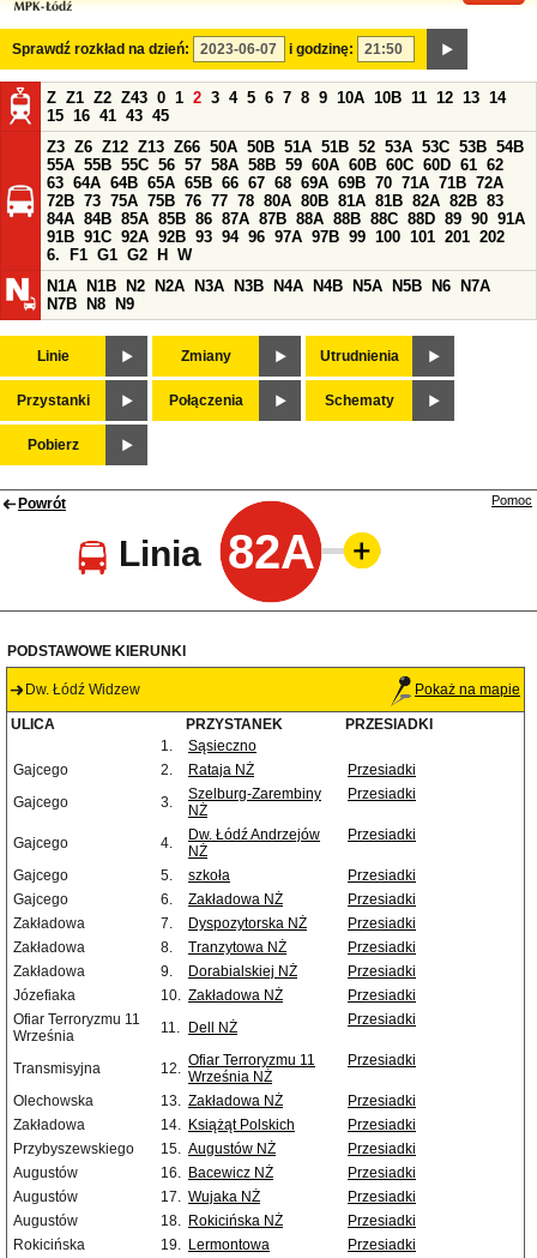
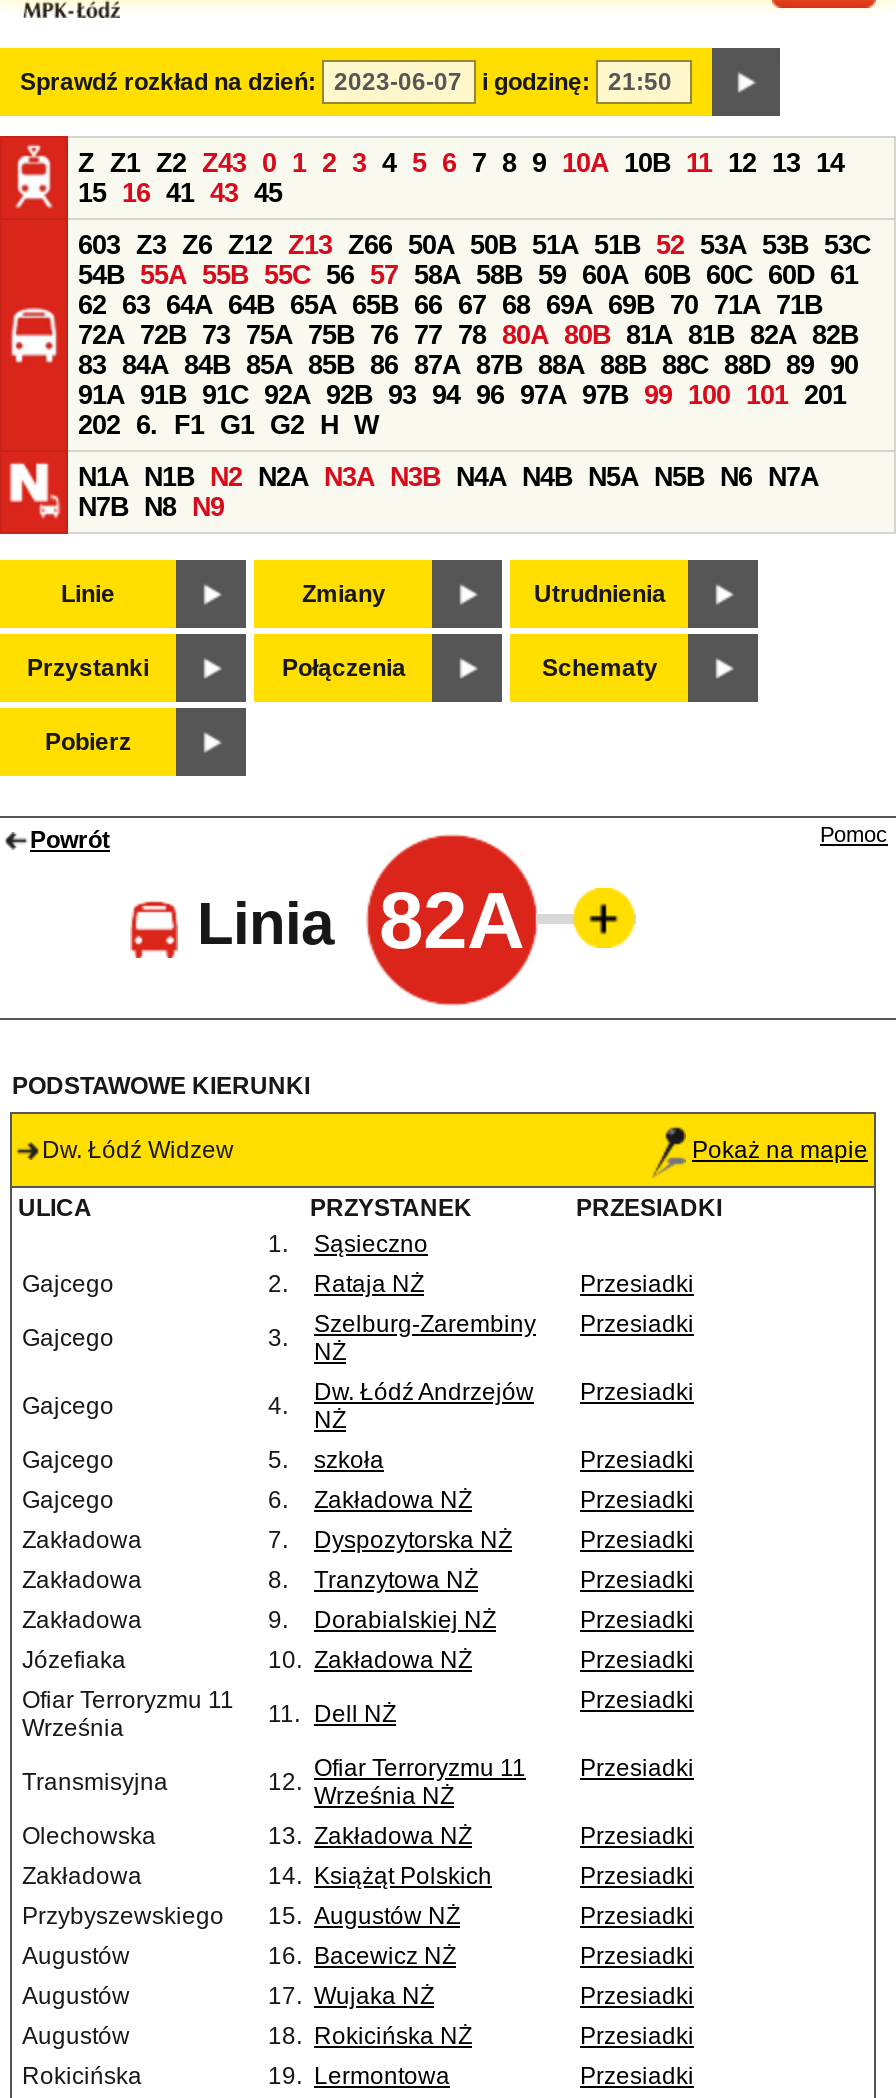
- Z3 Z6 Z12 Z13 Z66 50A 50B 51A 51B 52 53A 53C 53B 54B
- 55A 55B 55C 56 57 58A 58B 59 60A 60B 60C 60D 61 62
- 63 64A 64B 65A 65B 66 67 68 69A 69B 70 71A 71B 72A
- 72B 73 75A 75B 76 77 78 80A 80B 81A 81B 82A 82B 83
- 84A 84B 85A 85B 86 87A 87B 88A 88B 88C 88D 89 90 91A
- 91B 91C 92A 92B 93 94 96 97A 97B 99 100 101 201 202
- 6. F1 G1 G2 H W
+ 603 Z3 Z6 Z12 Z13 Z66 50A 50B 51A 51B 52 53A 53B 53C
+ 54B 55A 55B 55C 56 57 58A 58B 59 60A 60B 60C 60D 61
+ 62 63 64A 64B 65A 65B 66 67 68 69A 69B 70 71A 71B
+ 72A 72B 73 75A 75B 76 77 78 80A 80B 81A 81B 82A 82B
+ 83 84A 84B 85A 85B 86 87A 87B 88A 88B 88C 88D 89 90
+ 91A 91B 91C 92A 92B 93 94 96 97A 97B 99 100 101 201
+ 202 6. F1 G1 G2 H W
